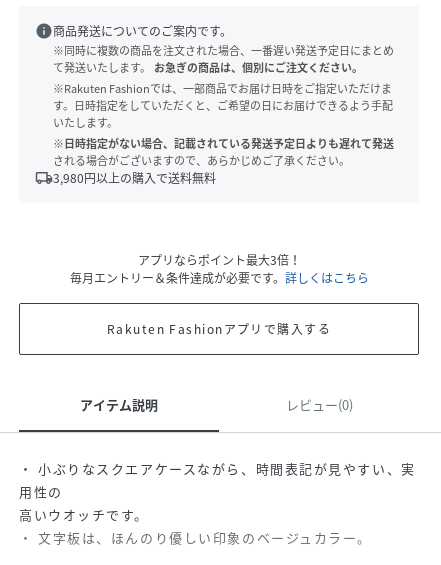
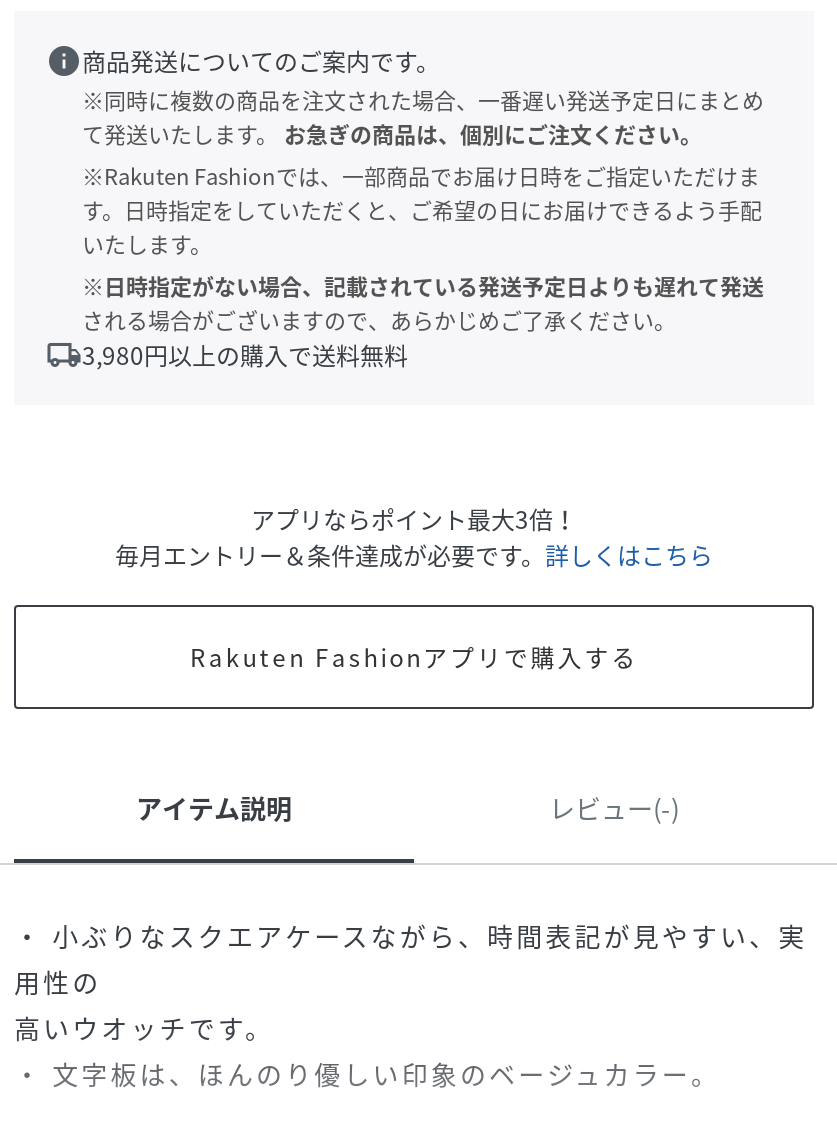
- レビュー(0)
+ レビュー(-)
